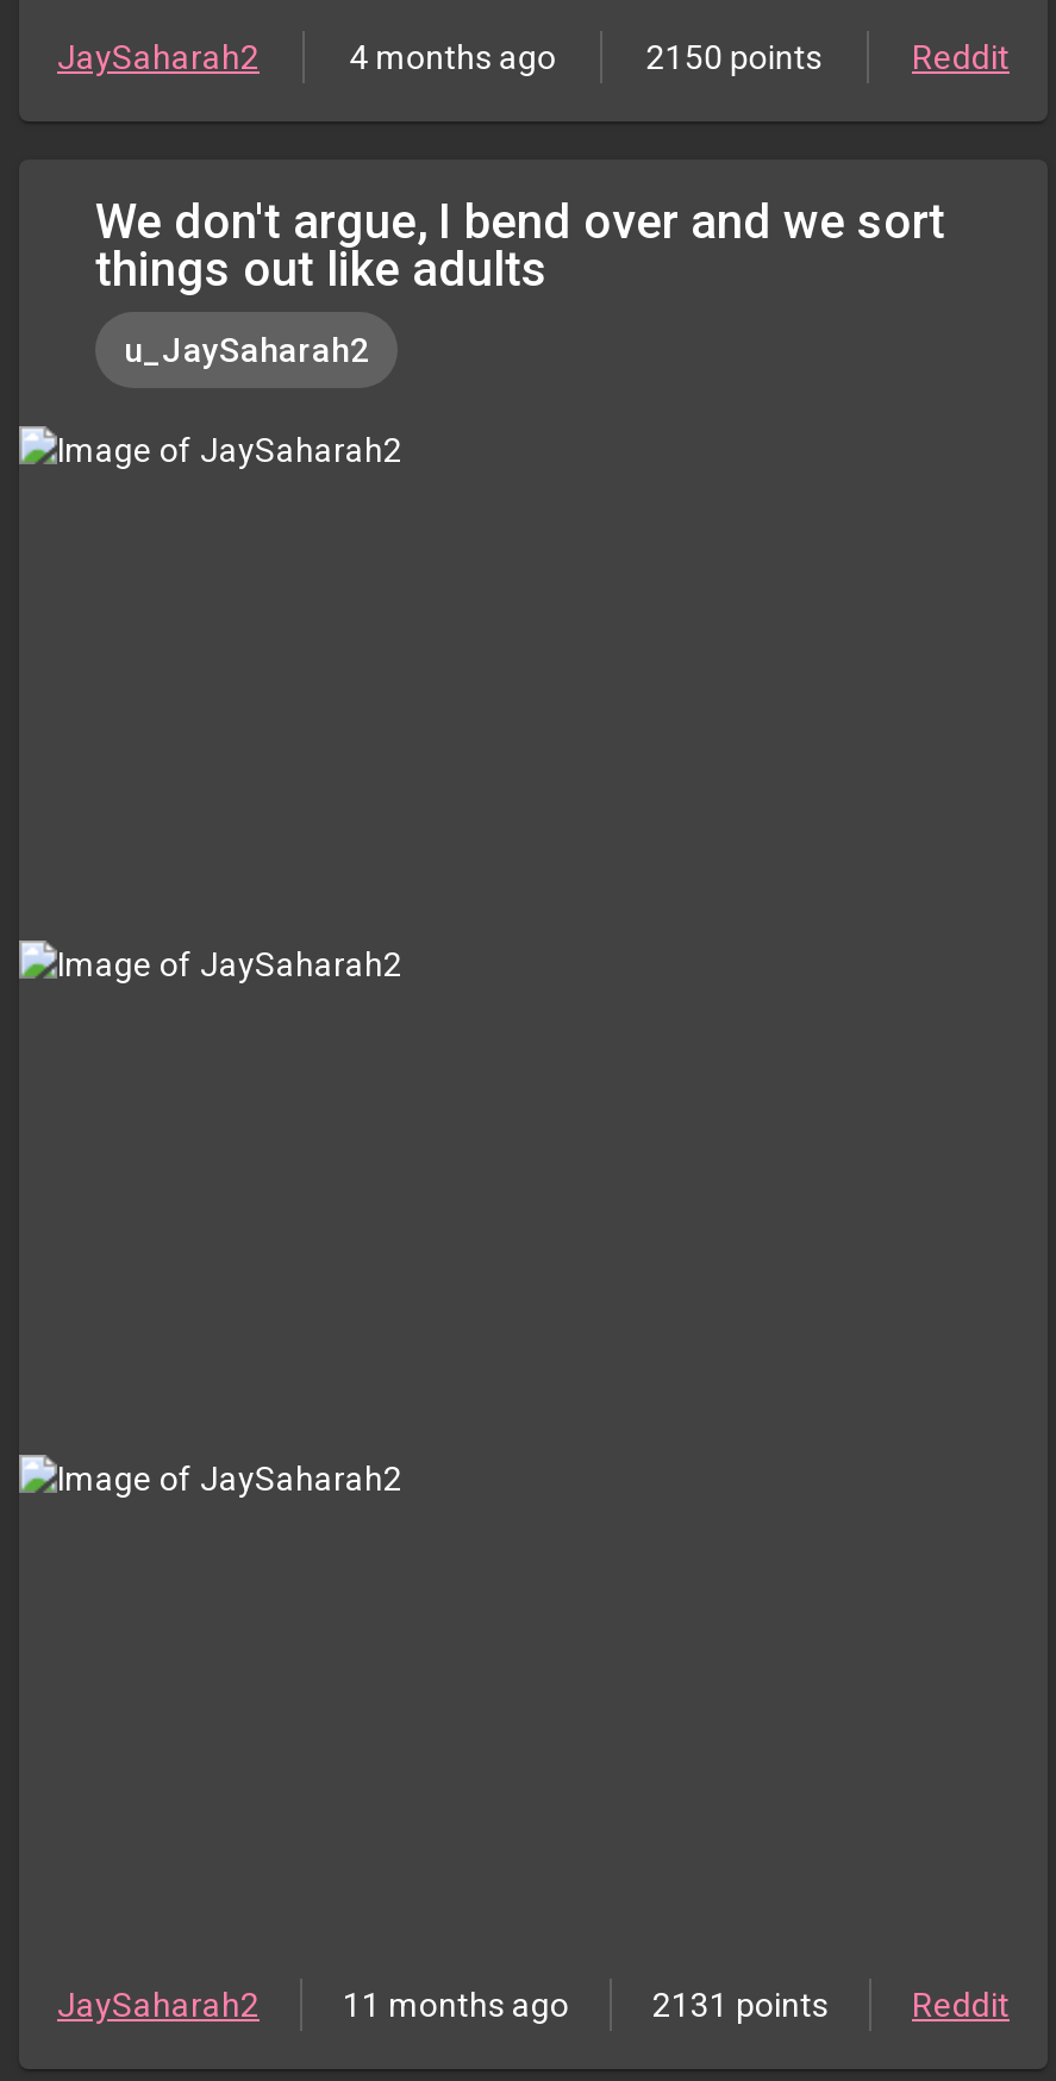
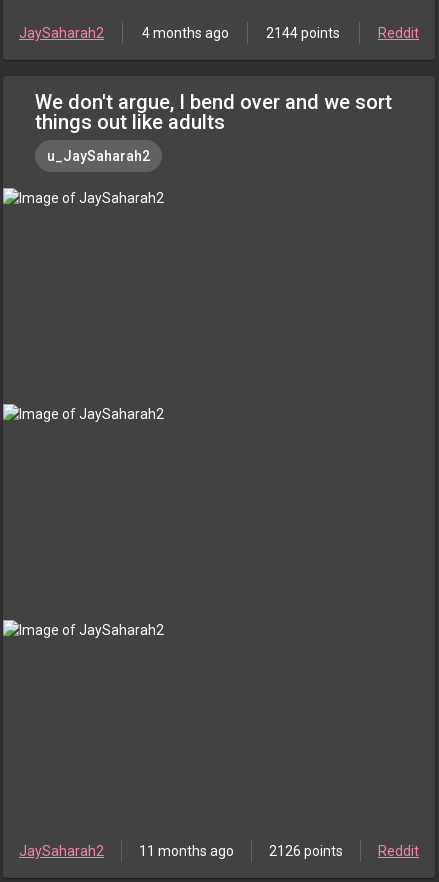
- 2150 points
+ 2144 points

- 2131 points
+ 2126 points
